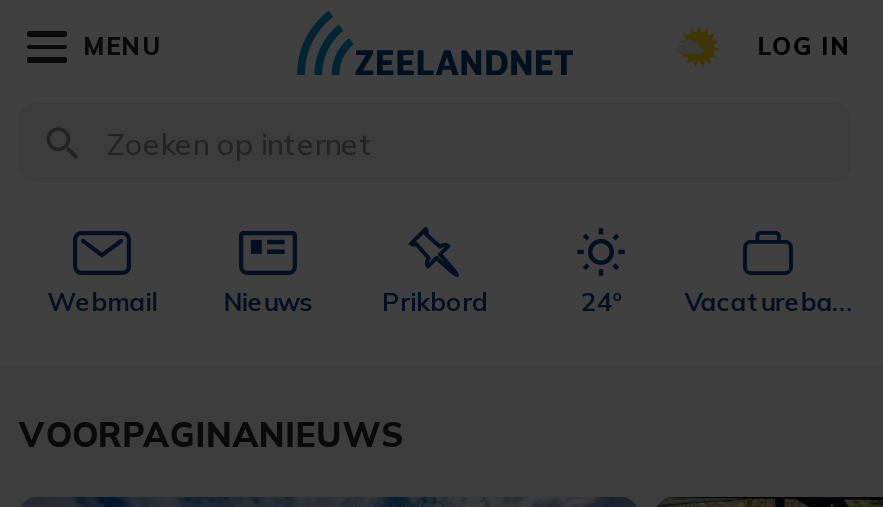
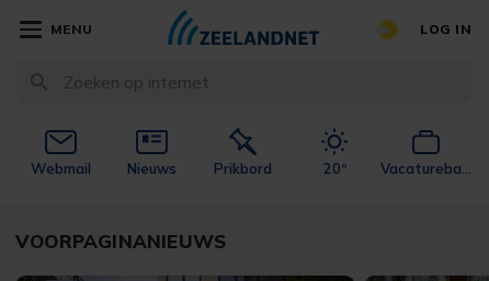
- 24º
+ 20º
